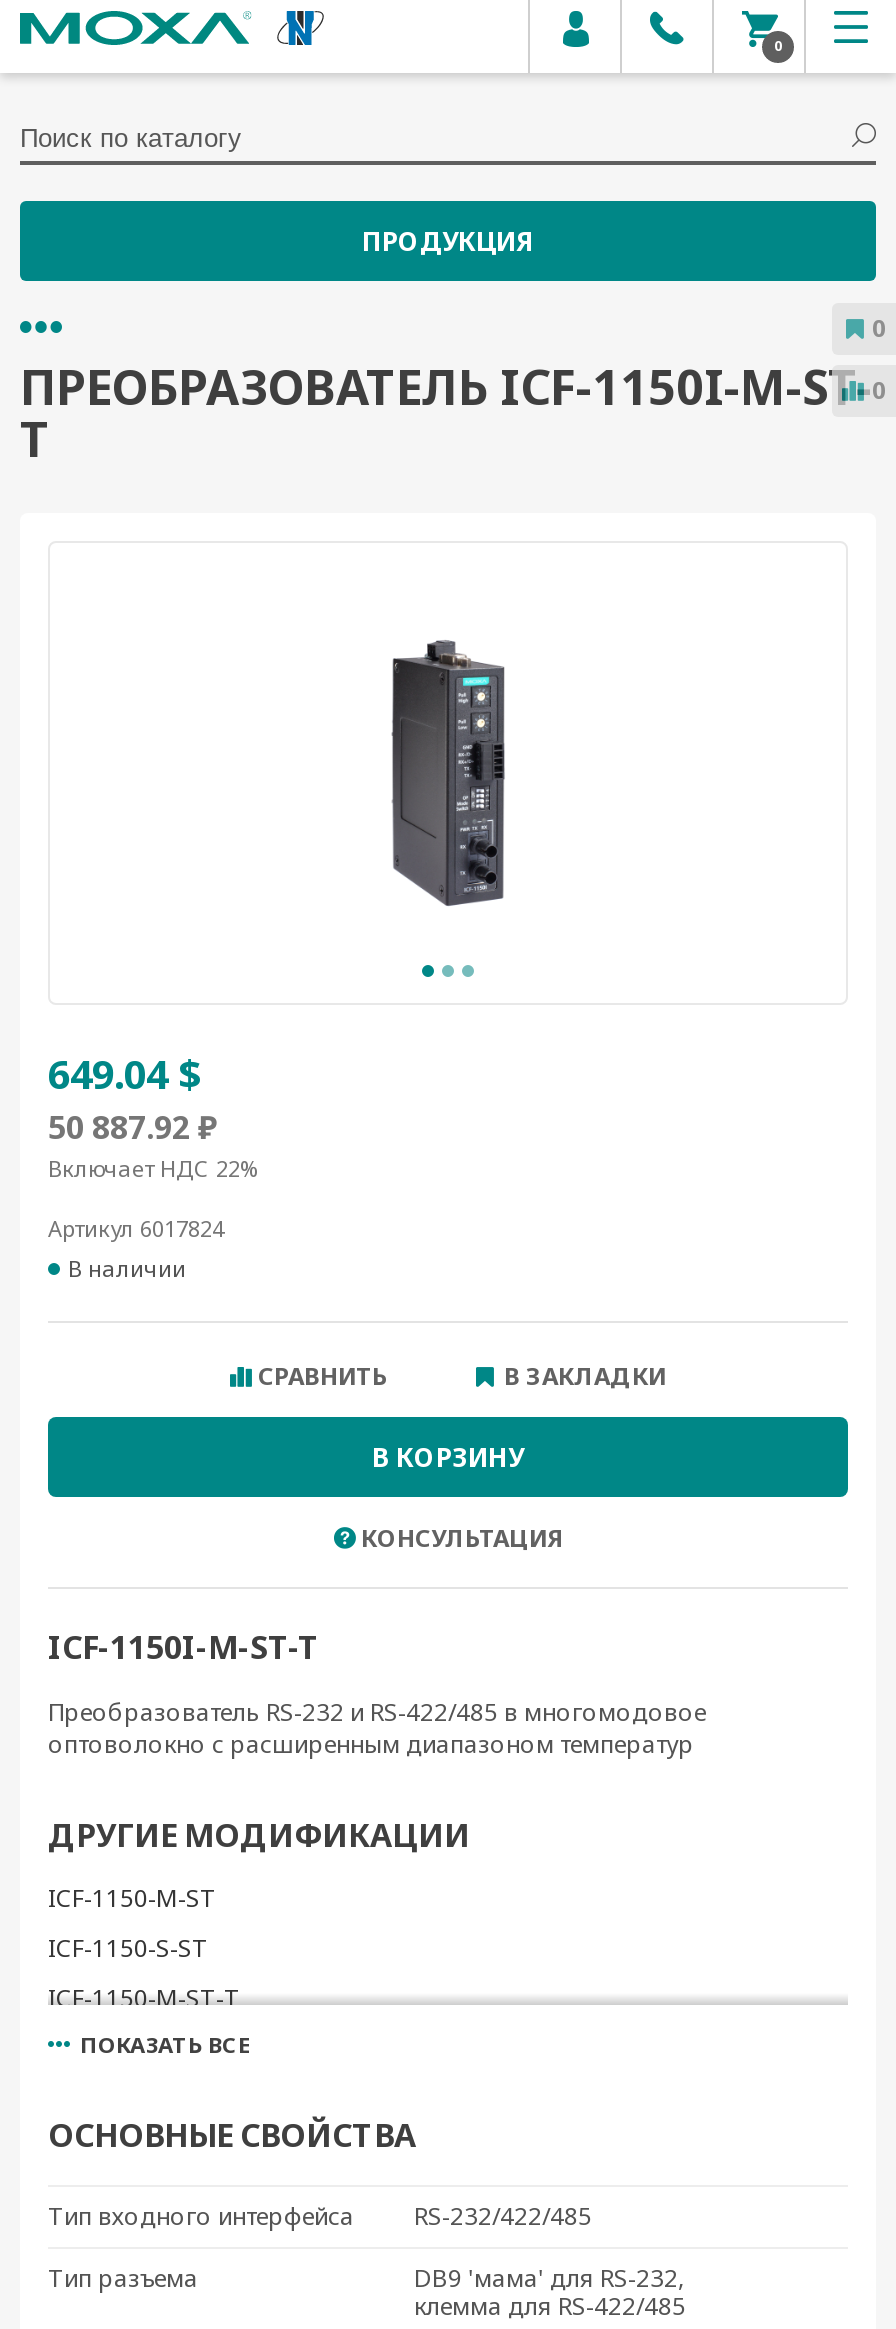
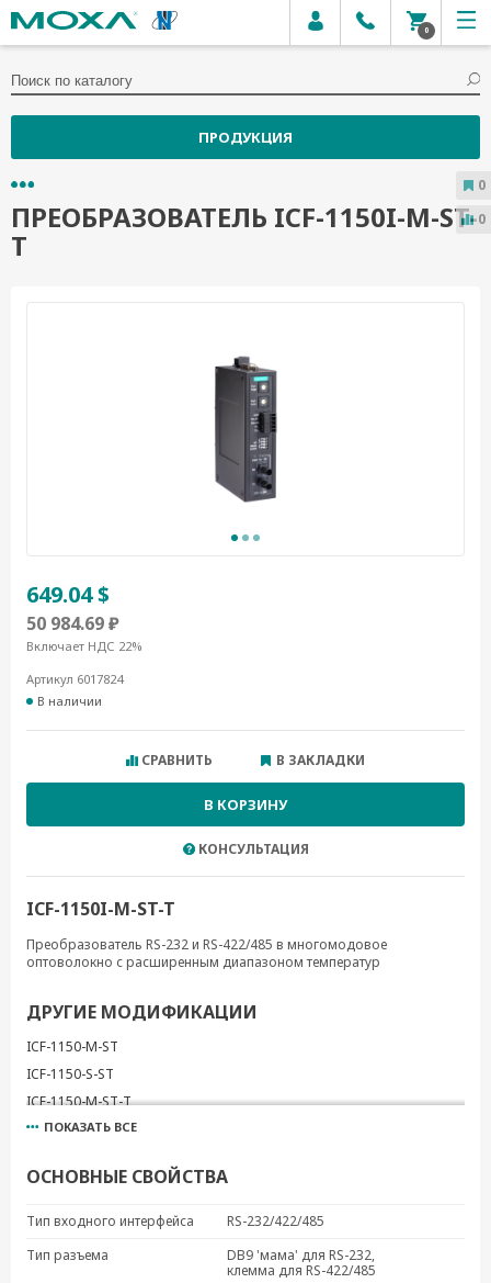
- 50 887.92 ₽
+ 50 984.69 ₽
